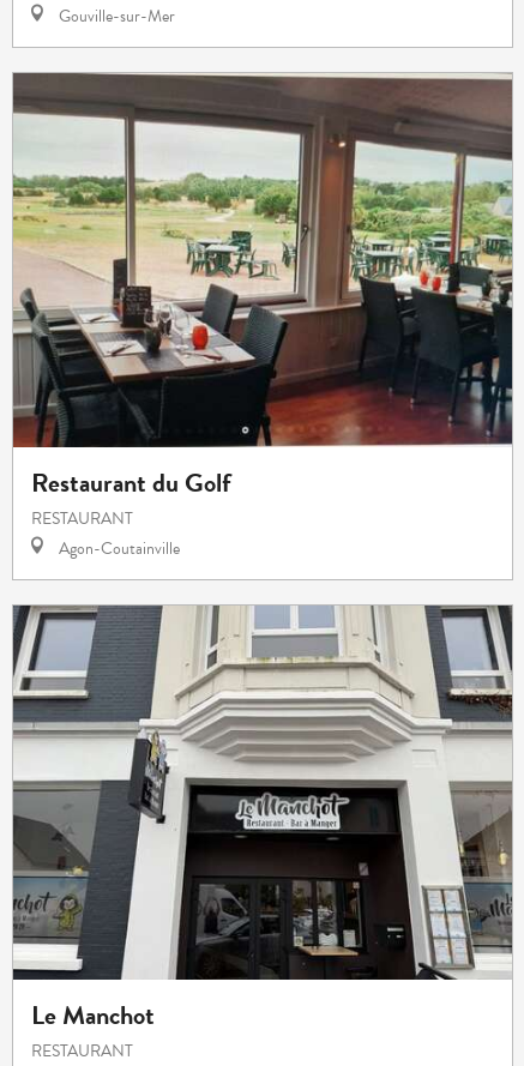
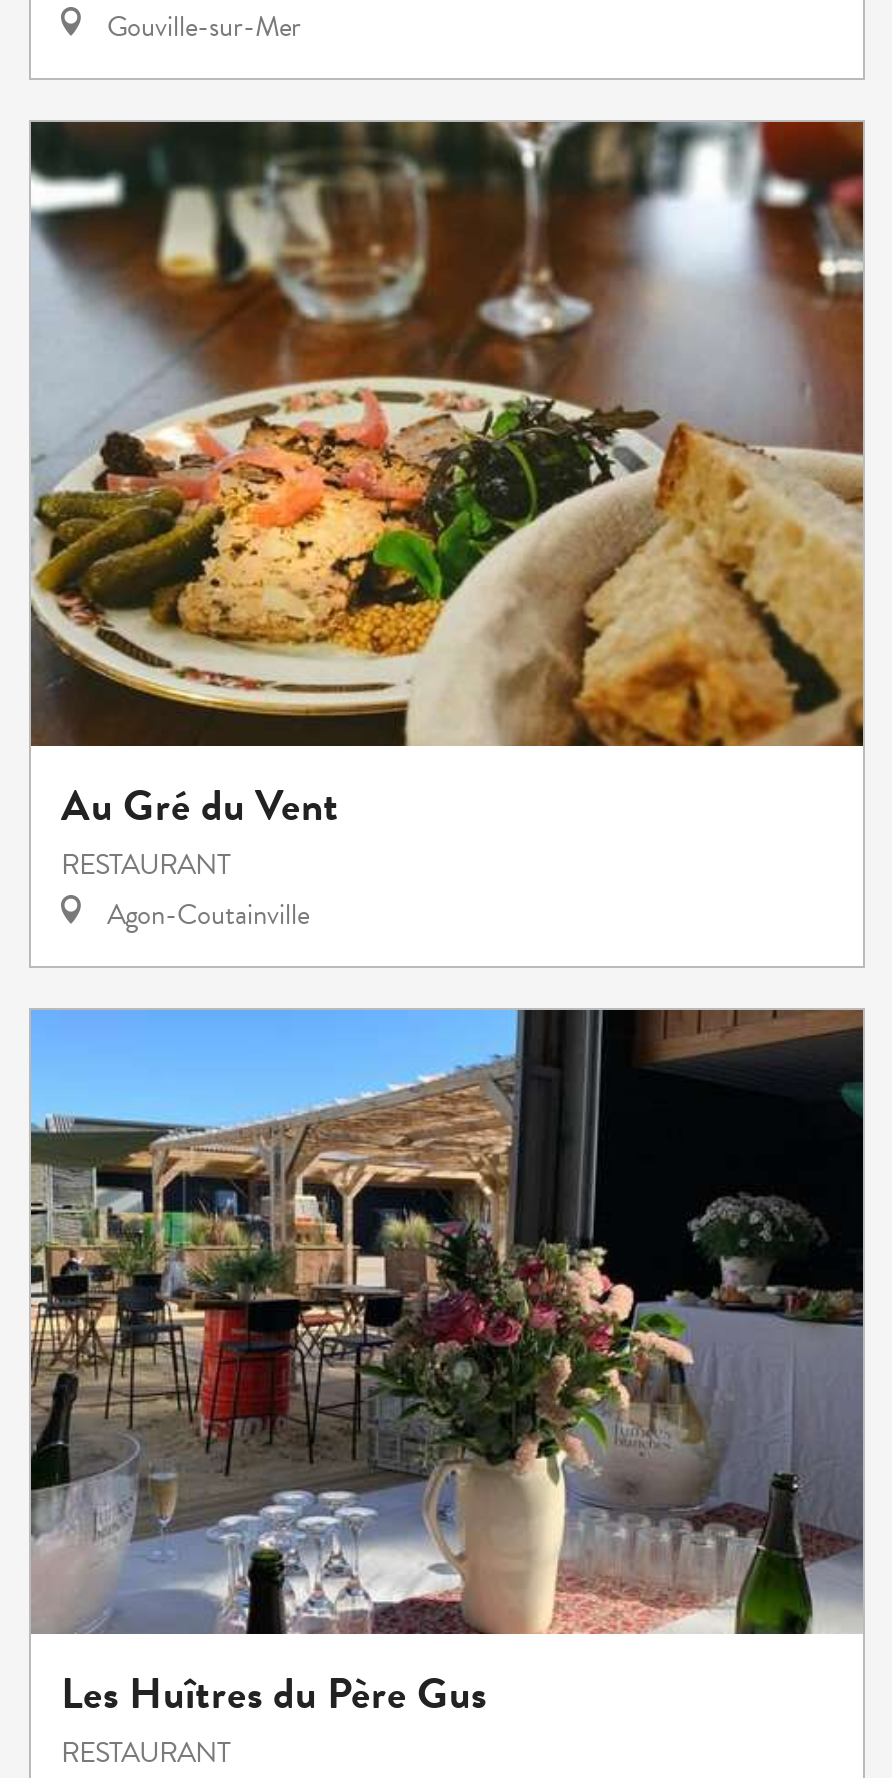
- [image]
- Restaurant du Golf
+ [image]
+ Au Gré du Vent

- [image]
- Le Manchot
+ [image]
+ Les Huîtres du Père Gus
